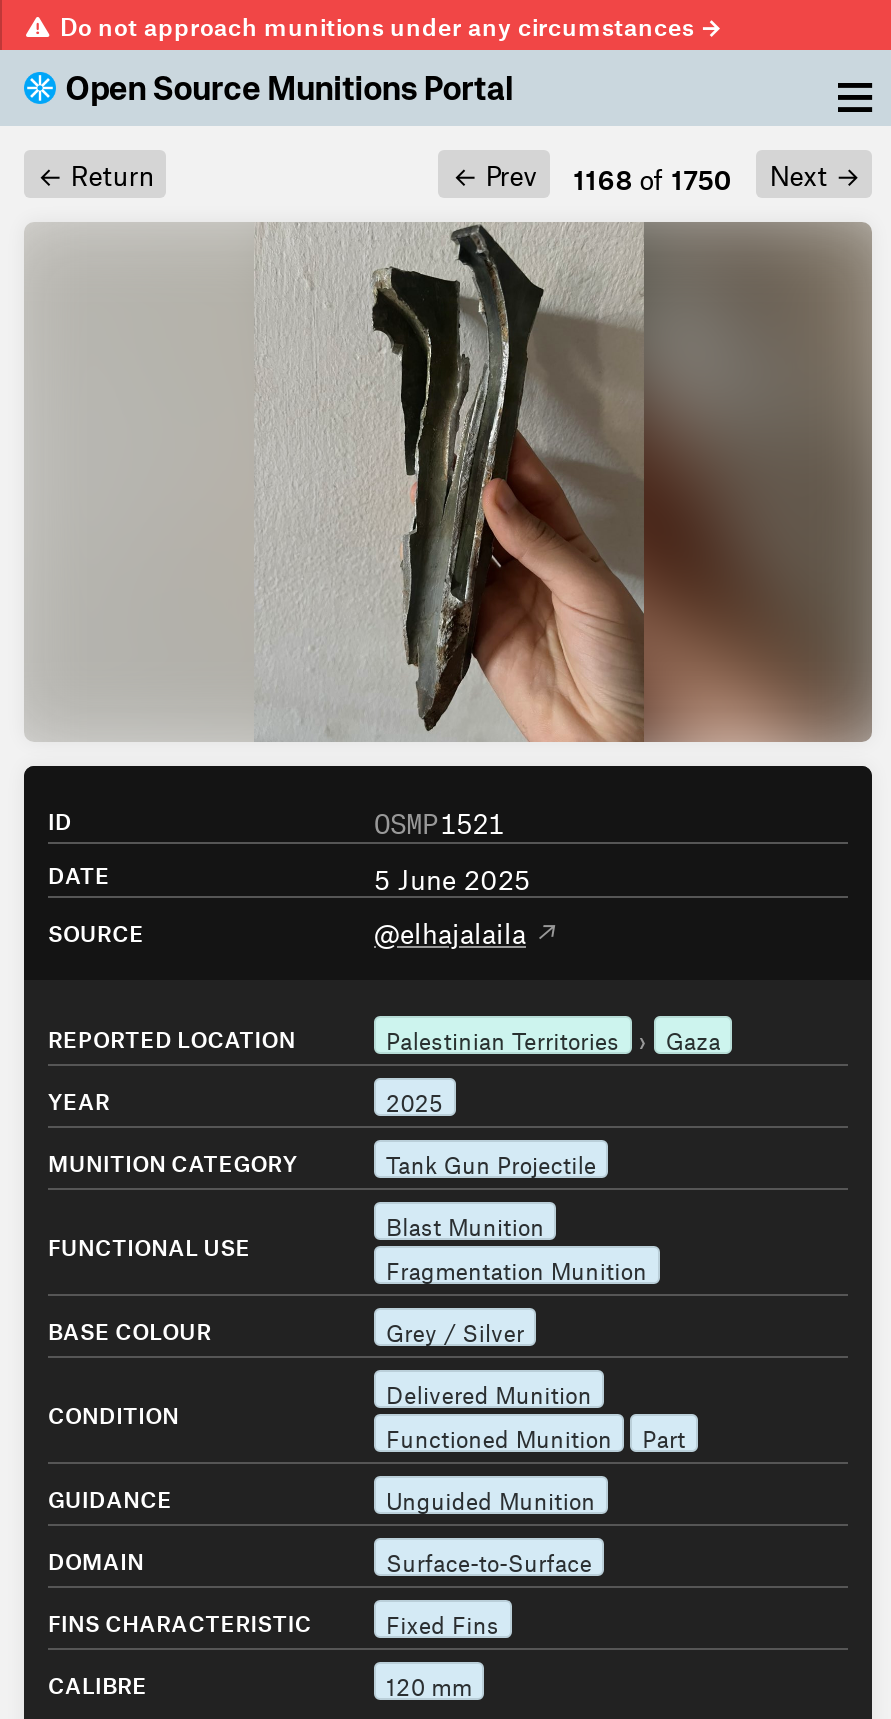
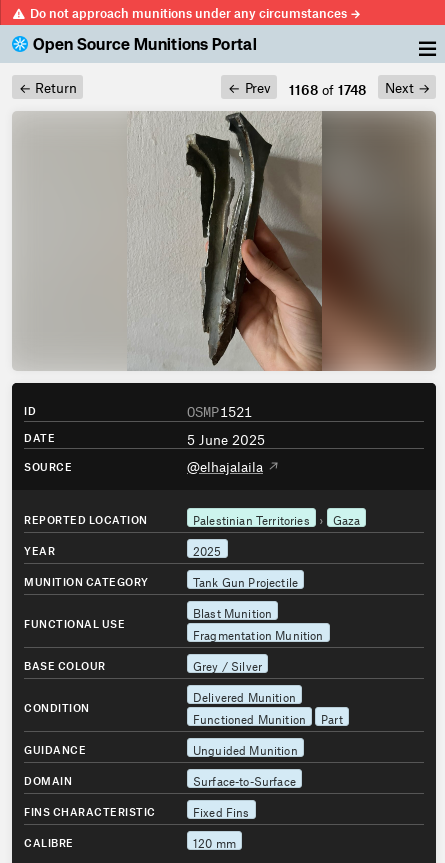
- 1168 of 1750
+ 1168 of 1748
